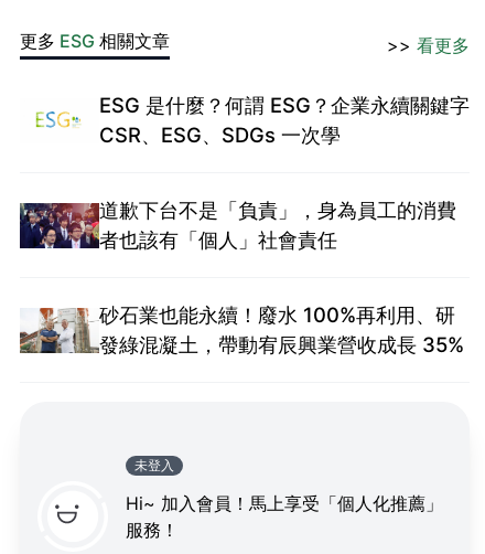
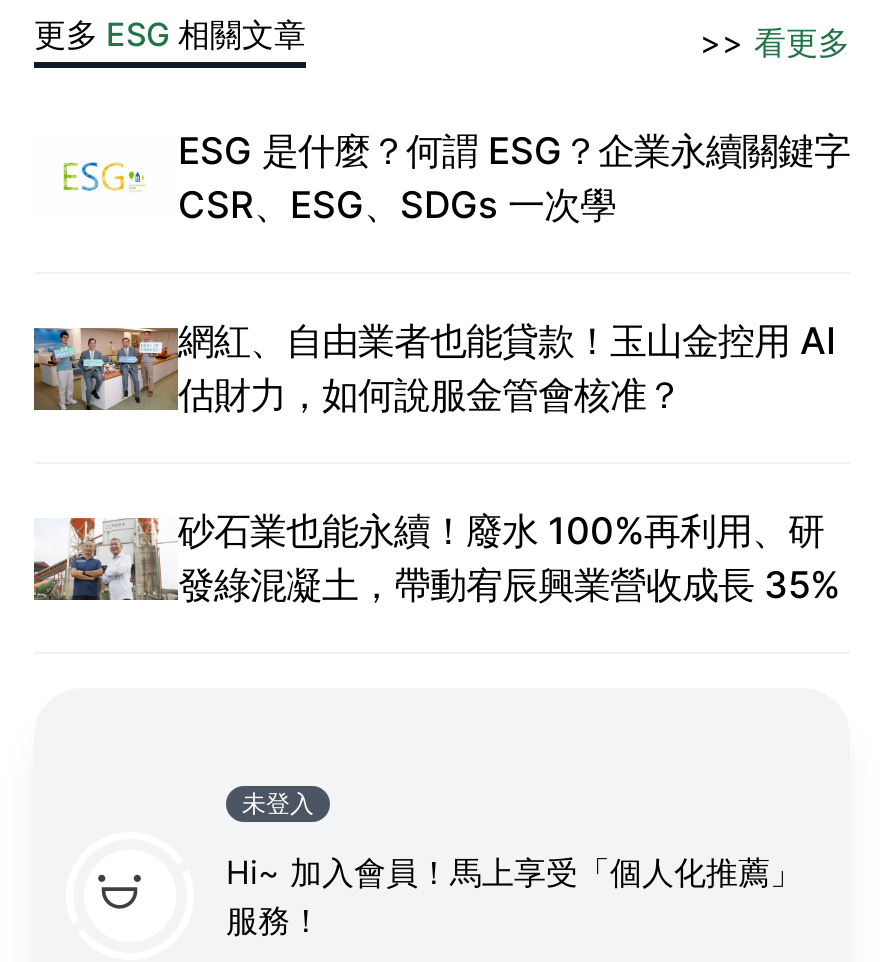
- [image]
- 道歉下台不是「負責」，身為員工的消費
- 者也該有「個人」社會責任
+ [image]
+ 網紅、自由業者也能貸款！玉山金控用 AI
+ 估財力，如何說服金管會核准？
